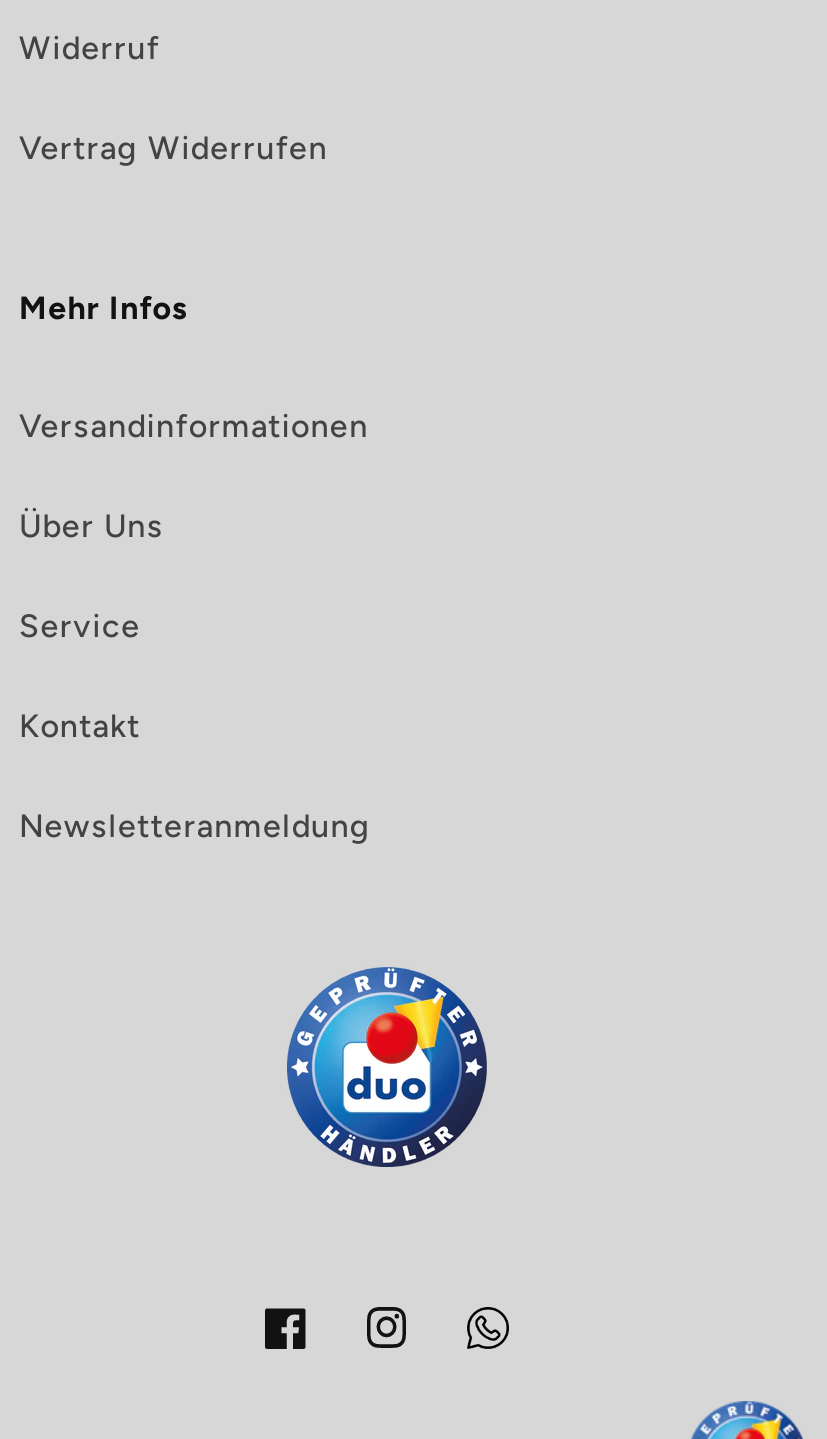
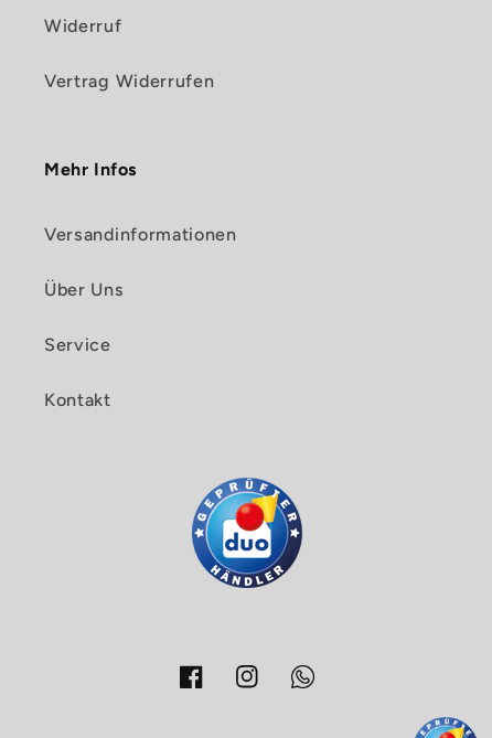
- Newsletteranmeldung
